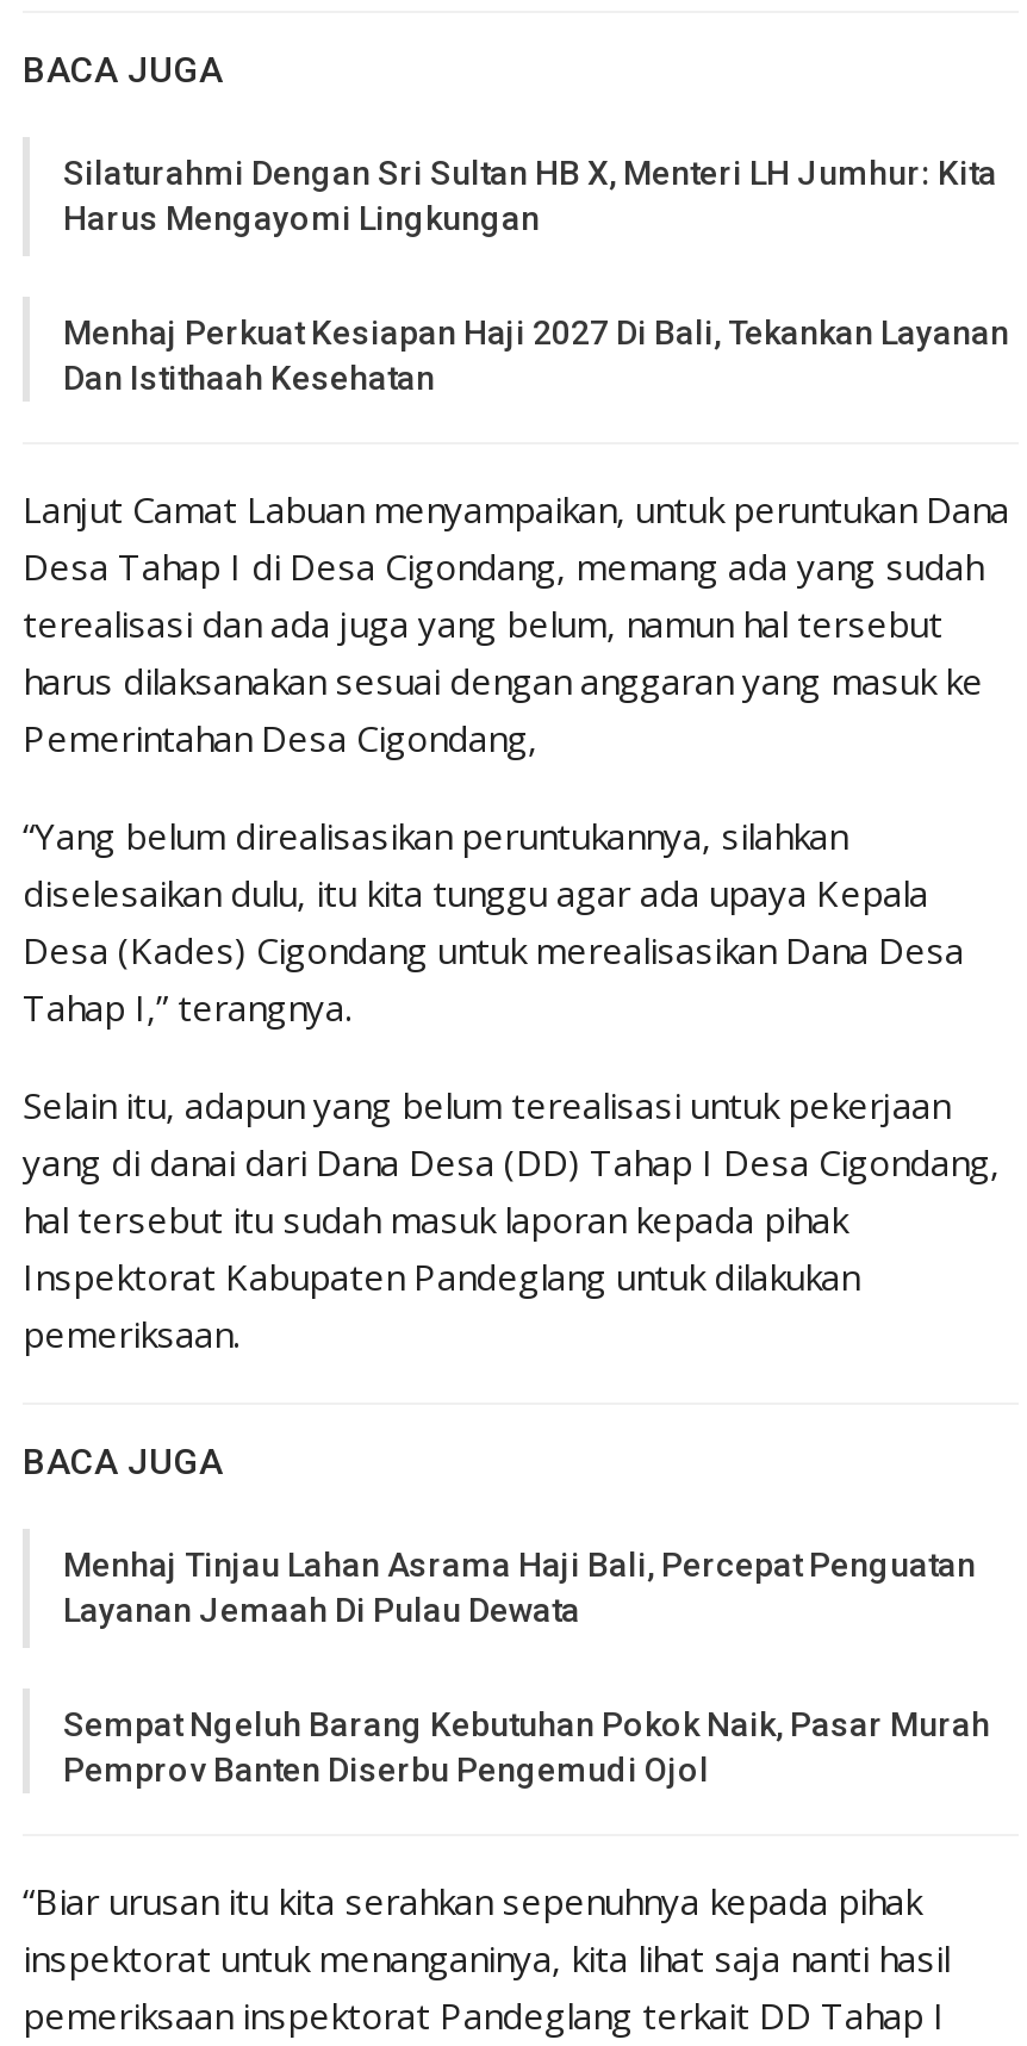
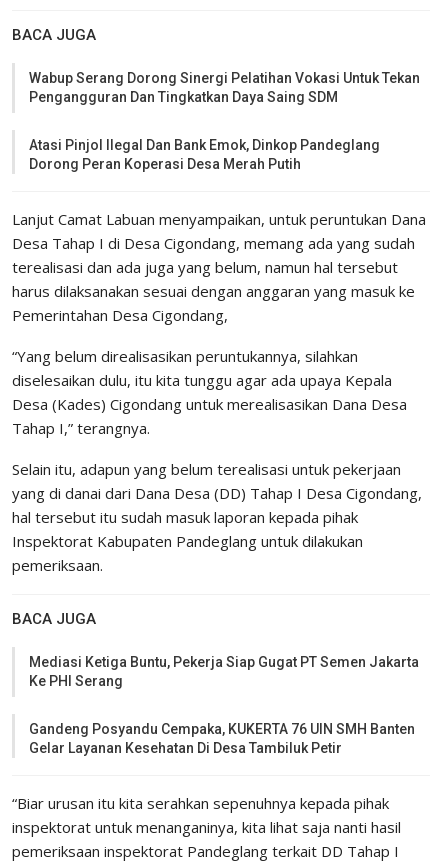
- Silaturahmi Dengan Sri Sultan HB X, Menteri LH Jumhur: Kita
- Harus Mengayomi Lingkungan
+ Wabup Serang Dorong Sinergi Pelatihan Vokasi Untuk Tekan
+ Pengangguran Dan Tingkatkan Daya Saing SDM

- Menhaj Perkuat Kesiapan Haji 2027 Di Bali, Tekankan Layanan
- Dan Istithaah Kesehatan
+ Atasi Pinjol Ilegal Dan Bank Emok, Dinkop Pandeglang
+ Dorong Peran Koperasi Desa Merah Putih

- Menhaj Tinjau Lahan Asrama Haji Bali, Percepat Penguatan
- Layanan Jemaah Di Pulau Dewata
+ Mediasi Ketiga Buntu, Pekerja Siap Gugat PT Semen Jakarta
+ Ke PHI Serang

- Sempat Ngeluh Barang Kebutuhan Pokok Naik, Pasar Murah
- Pemprov Banten Diserbu Pengemudi Ojol
+ Gandeng Posyandu Cempaka, KUKERTA 76 UIN SMH Banten
+ Gelar Layanan Kesehatan Di Desa Tambiluk Petir
